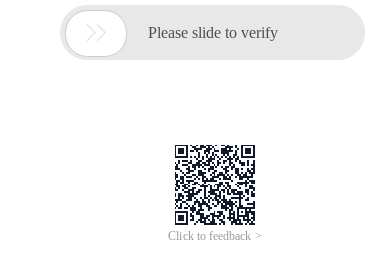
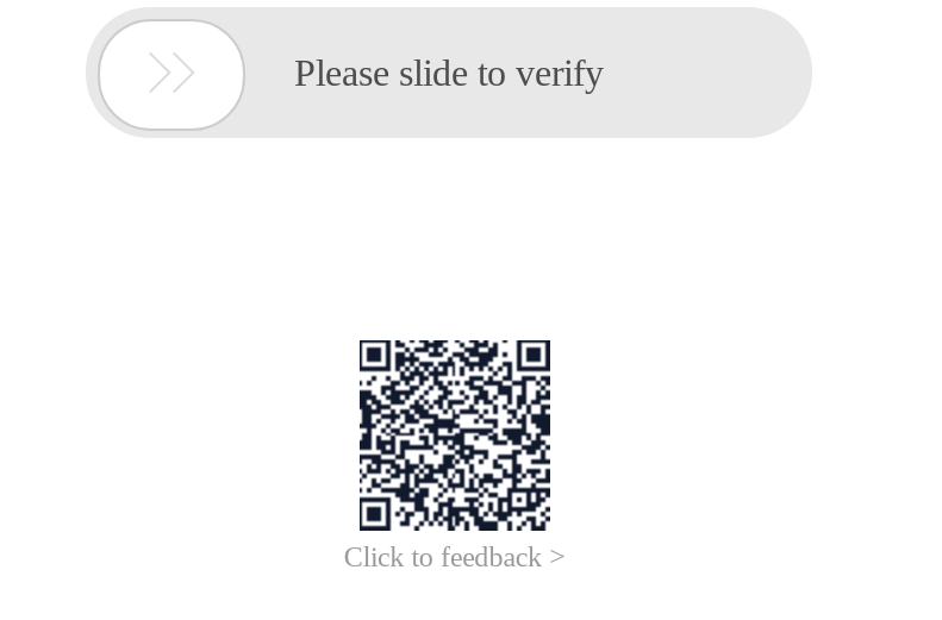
- [image]
+ [image]
